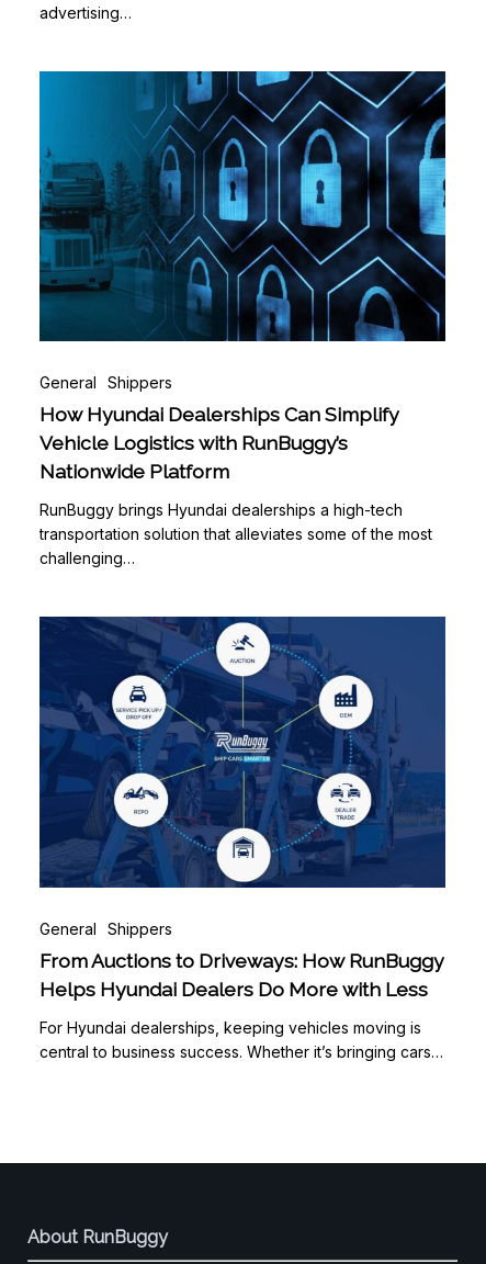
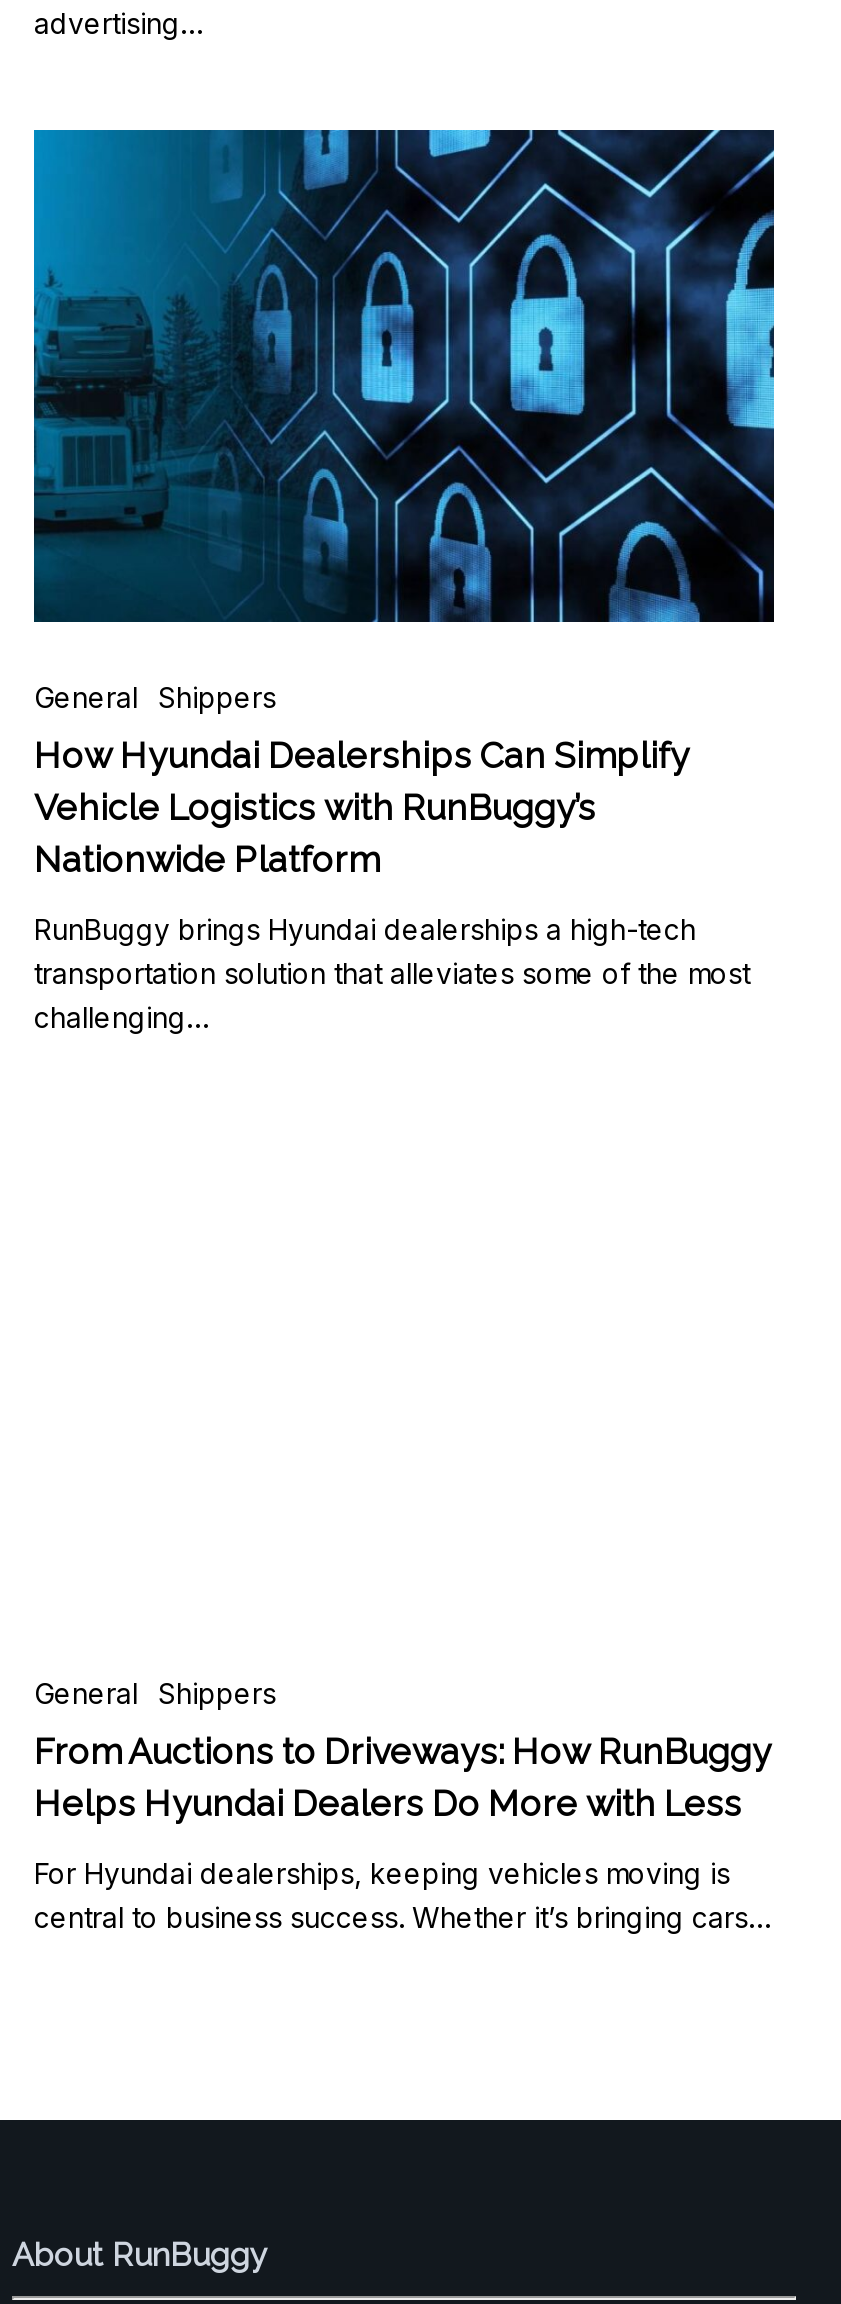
- [image]
